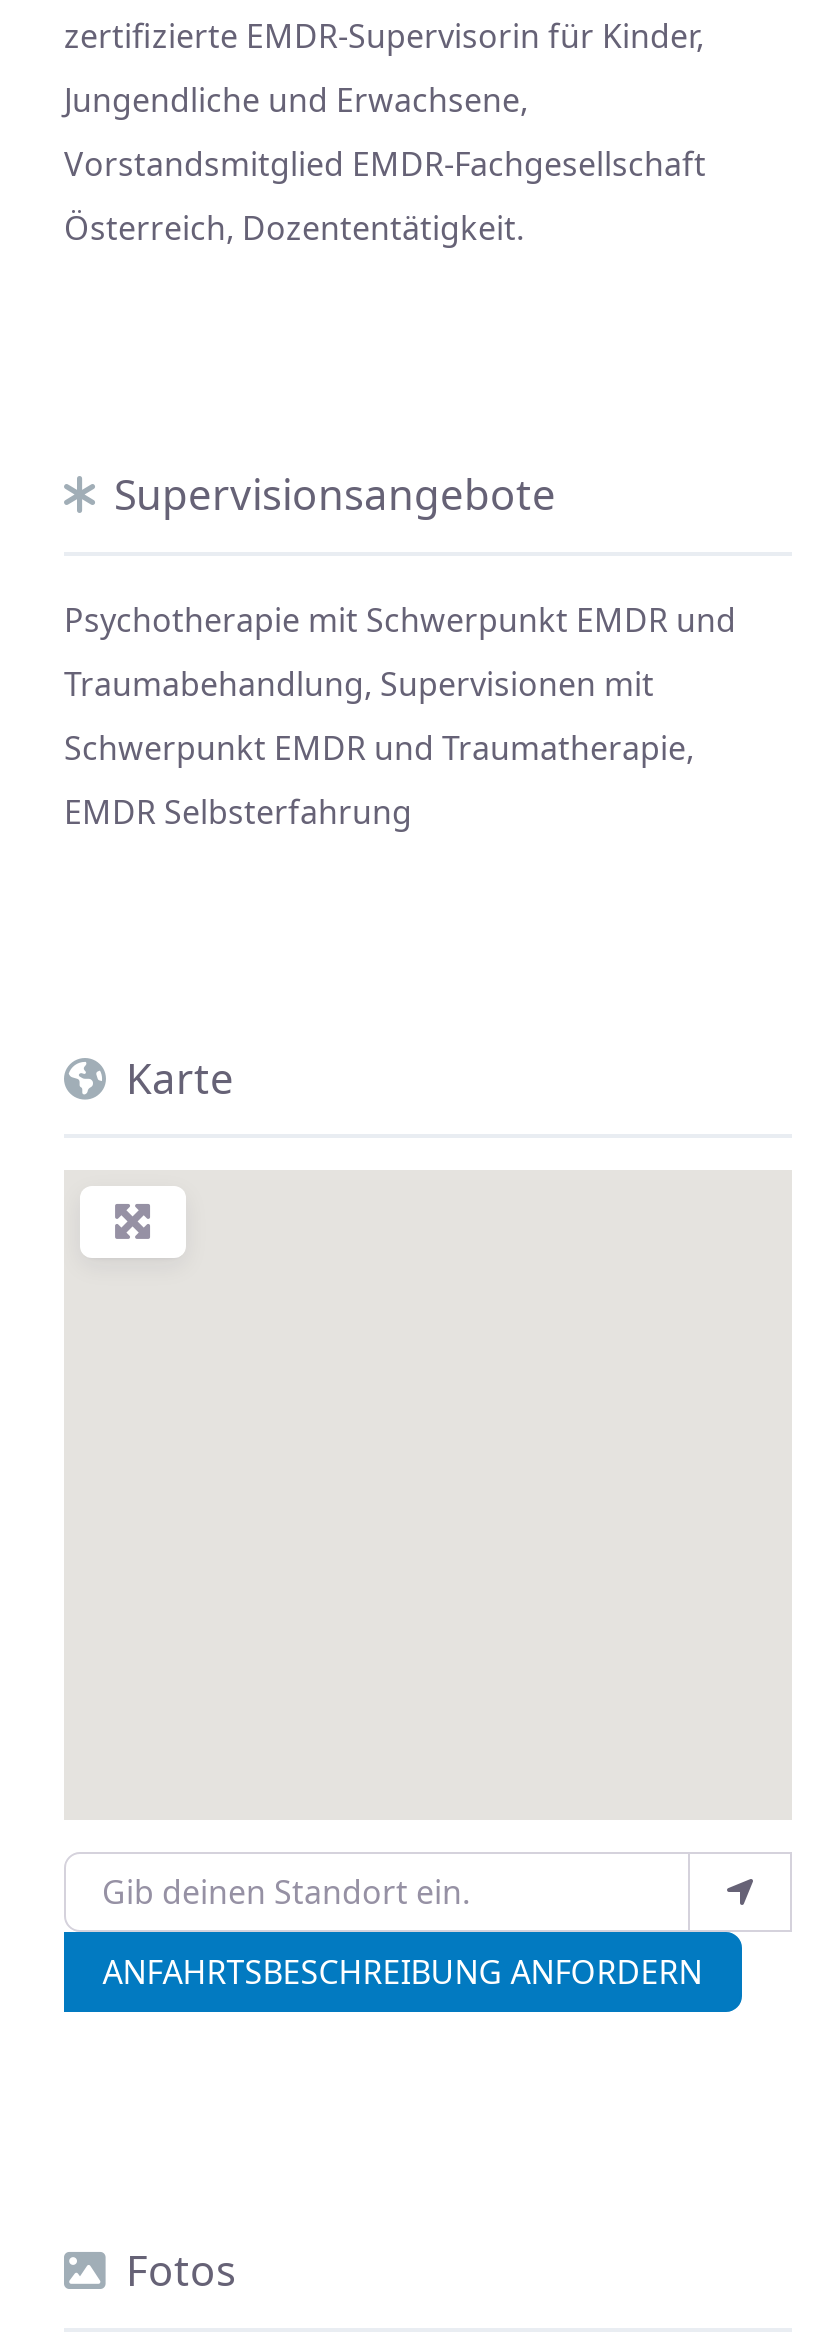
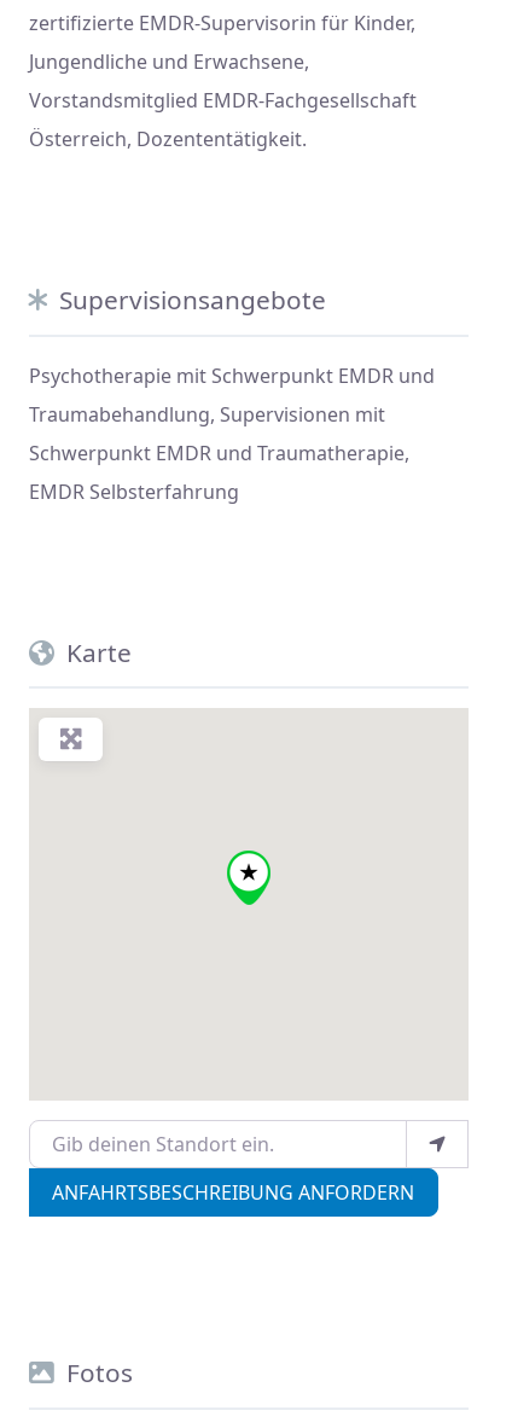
+ [image]
